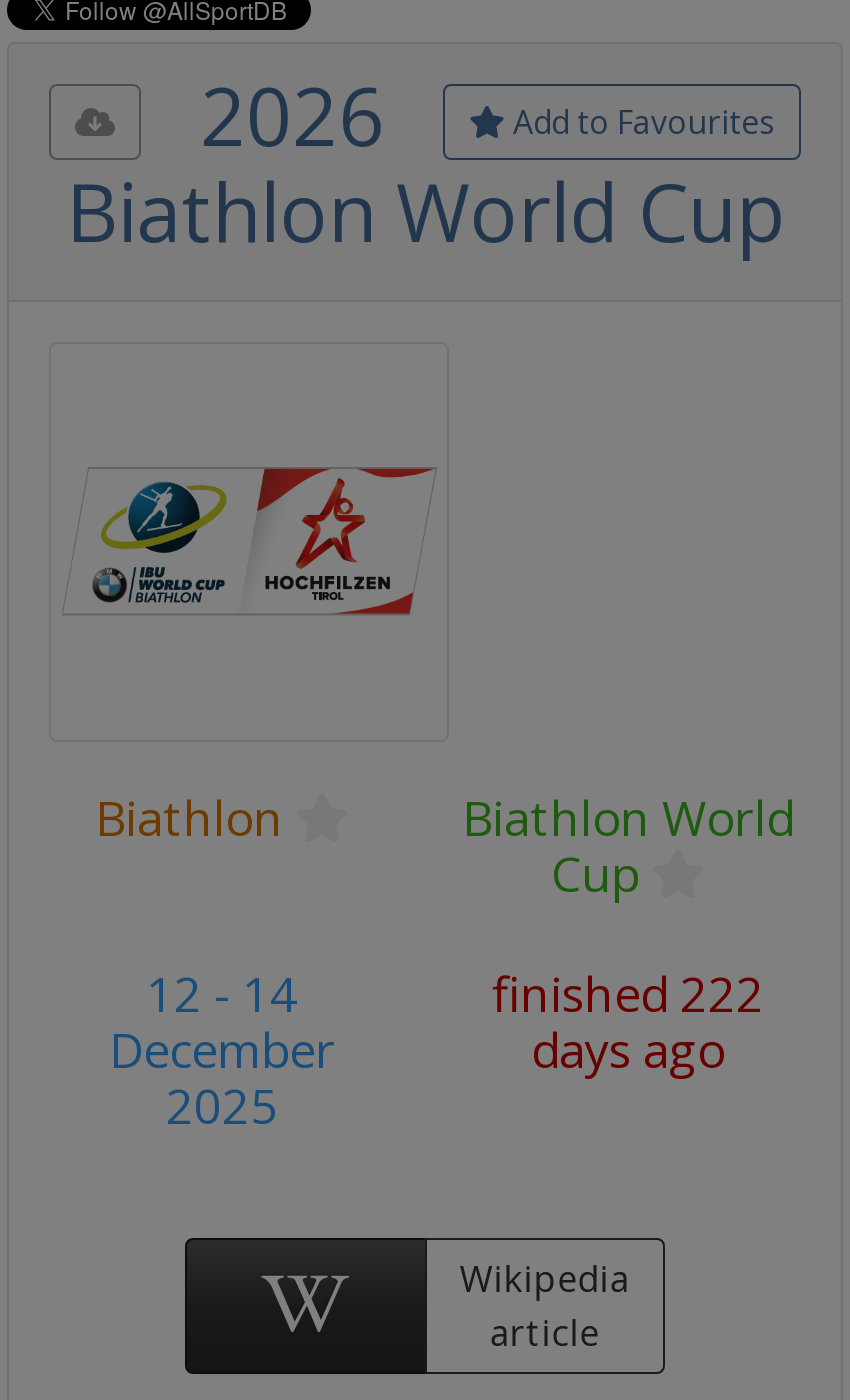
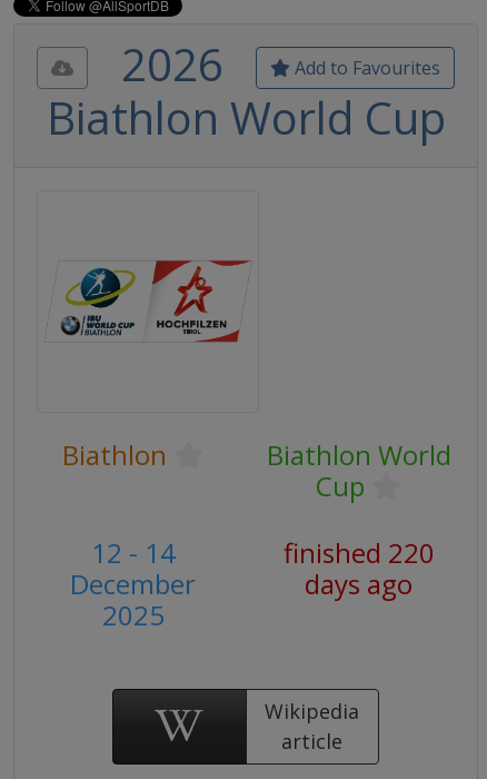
- finished 222
+ finished 220
